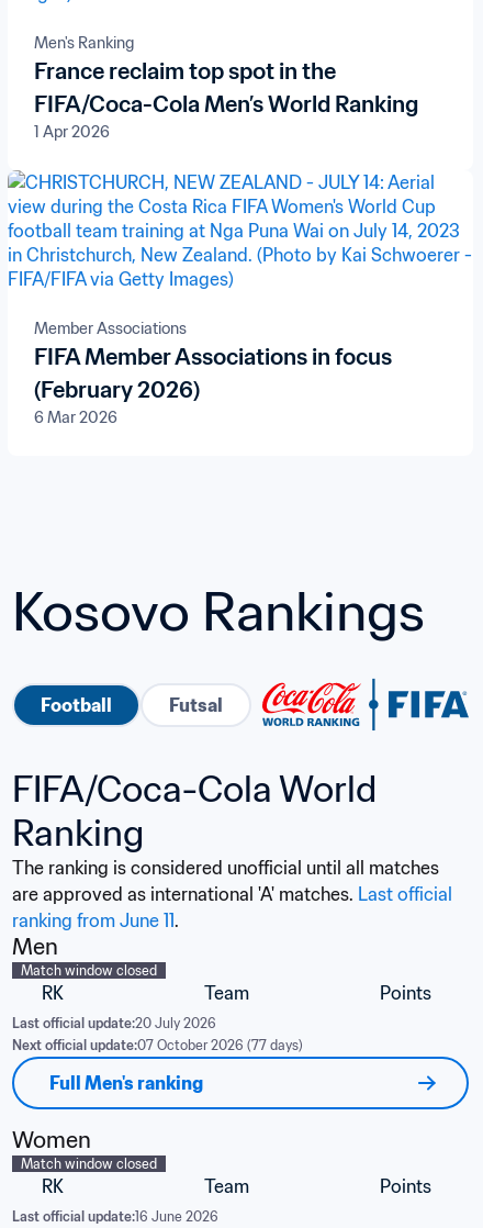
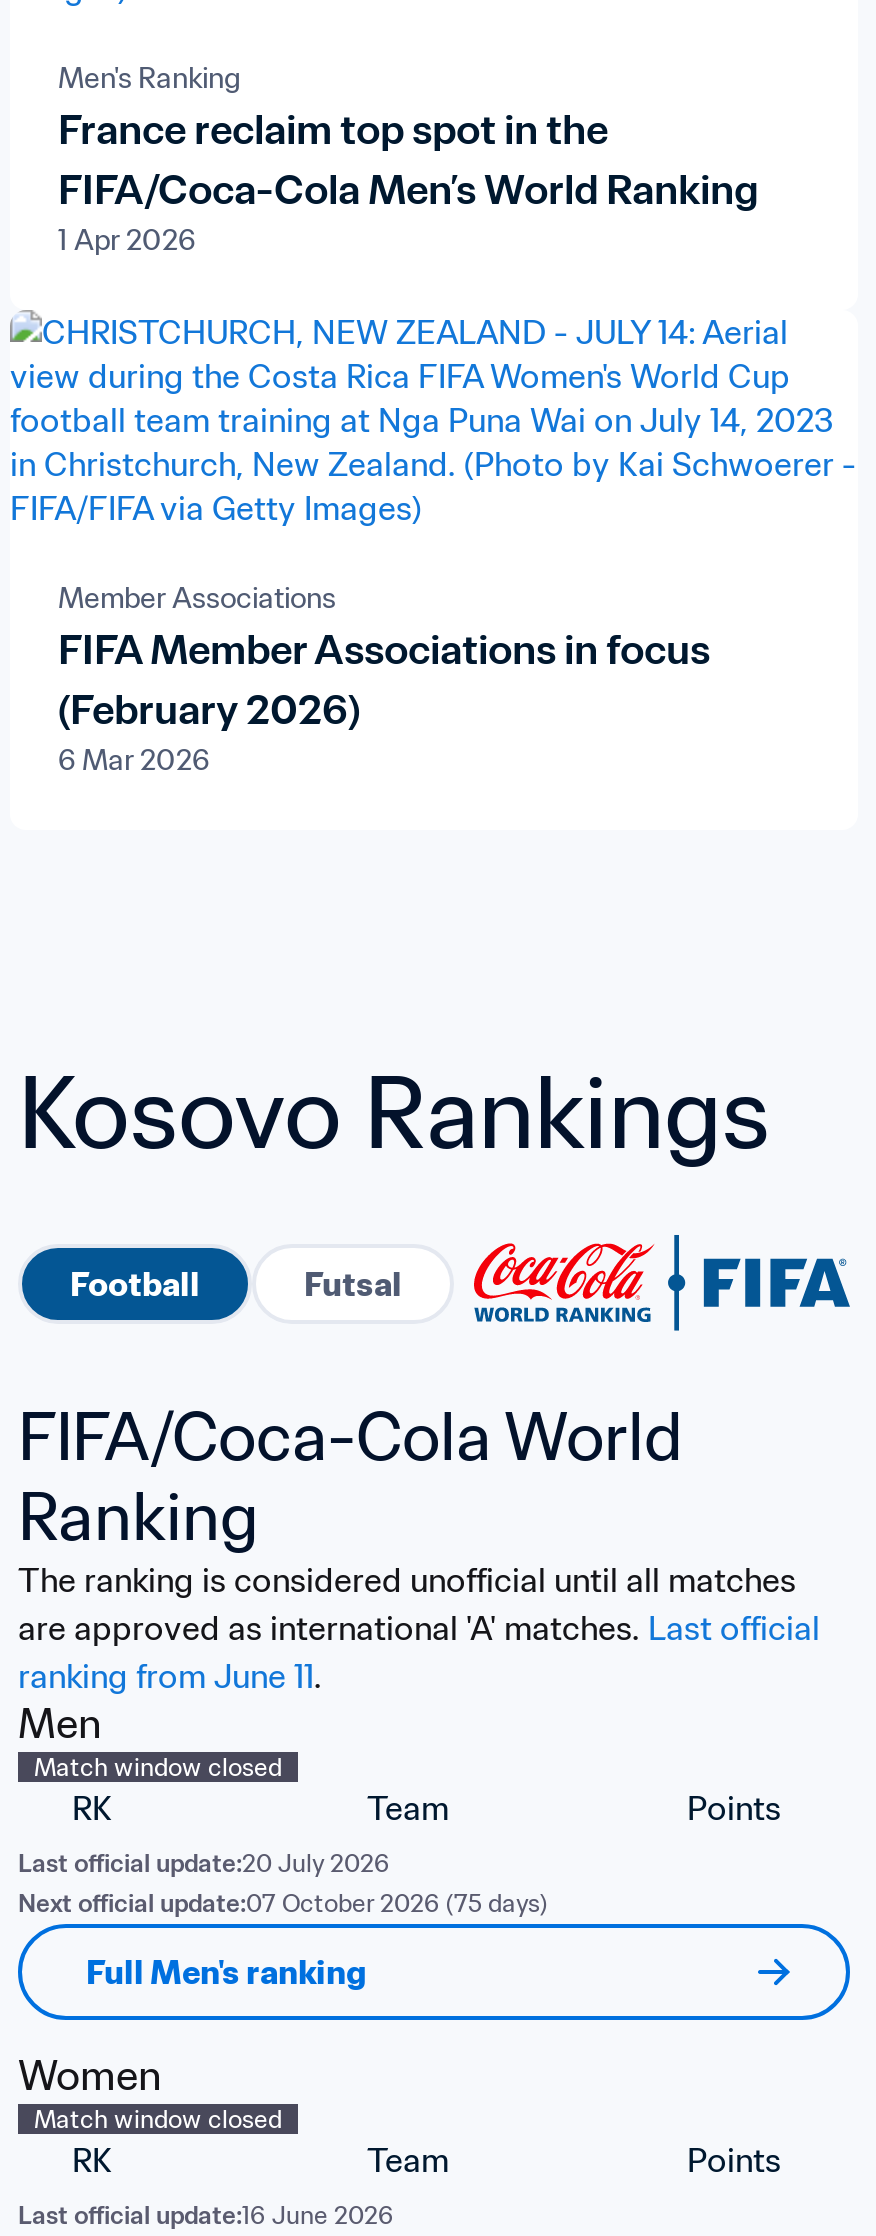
- Next official update:07 October 2026 (77 days)
+ Next official update:07 October 2026 (75 days)
